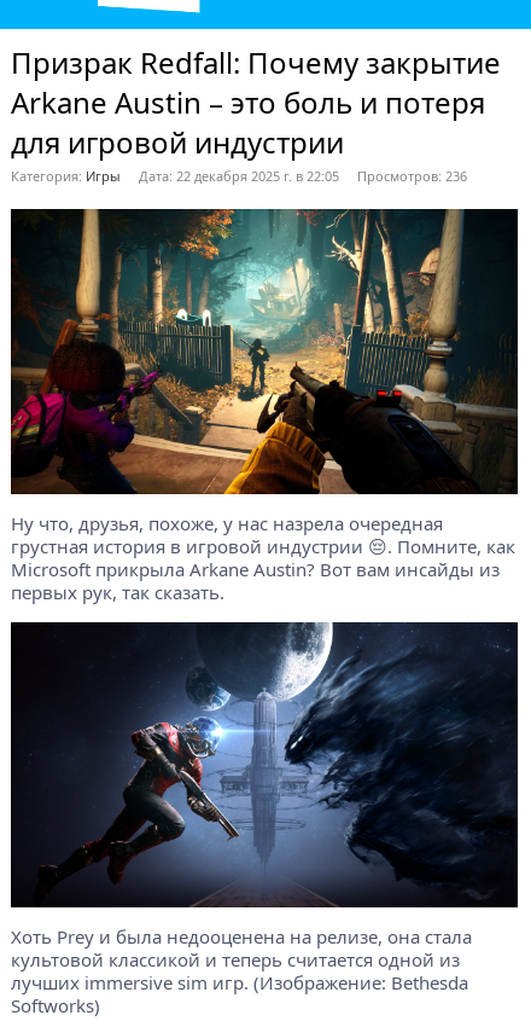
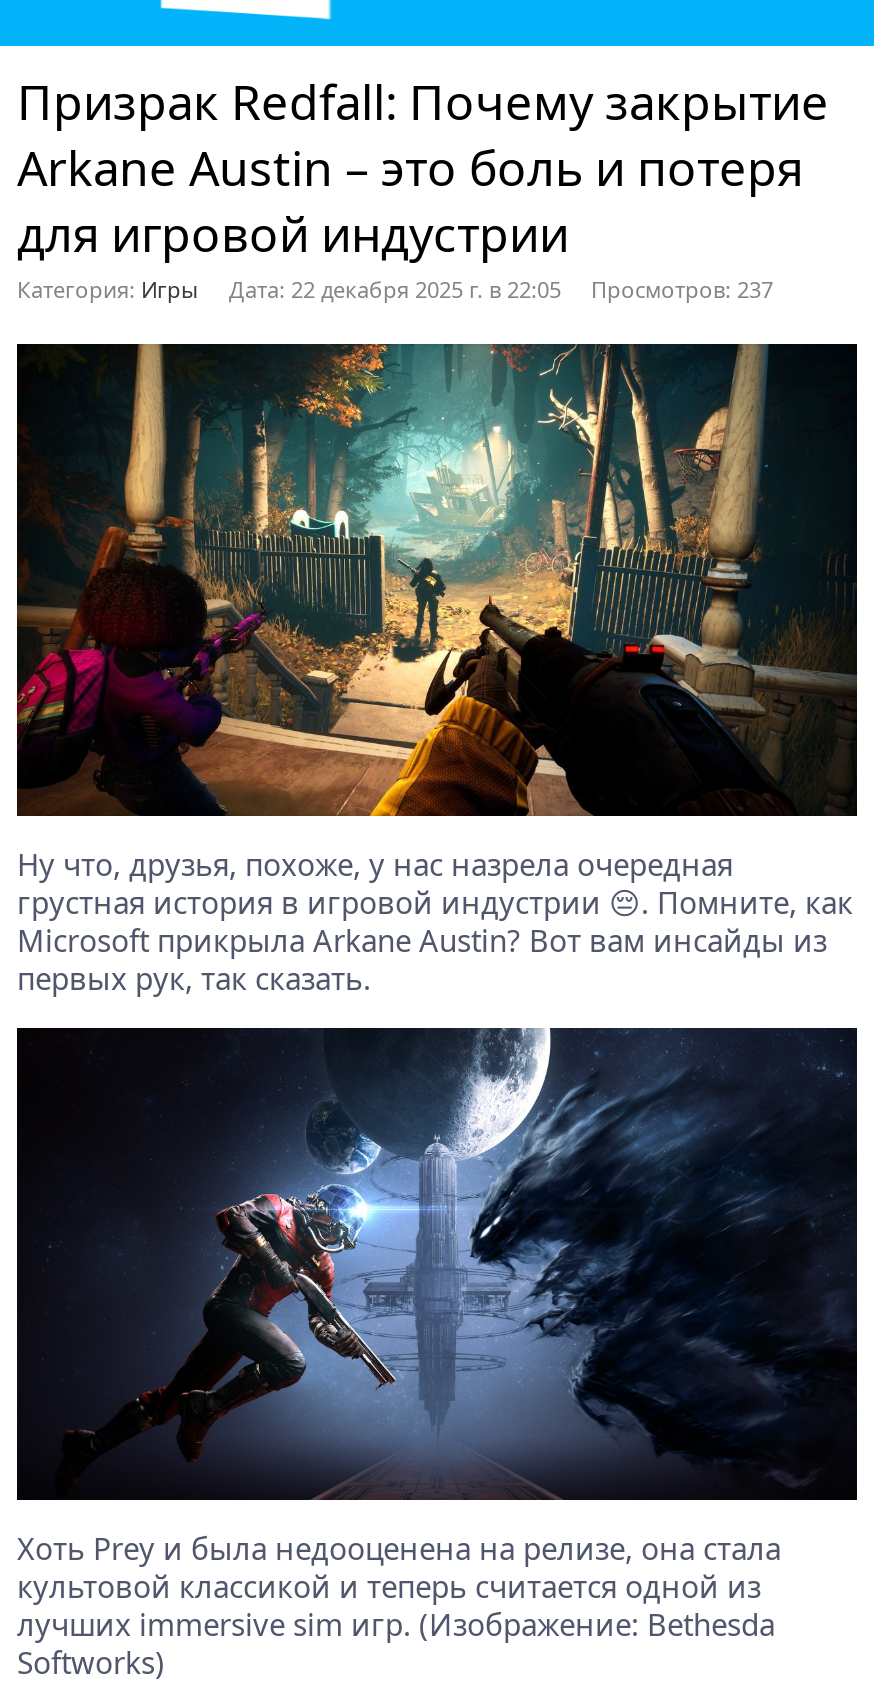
- Категория: Игры Дата: 22 декабря 2025 г. в 22:05 Просмотров: 236
+ Категория: Игры Дата: 22 декабря 2025 г. в 22:05 Просмотров: 237
